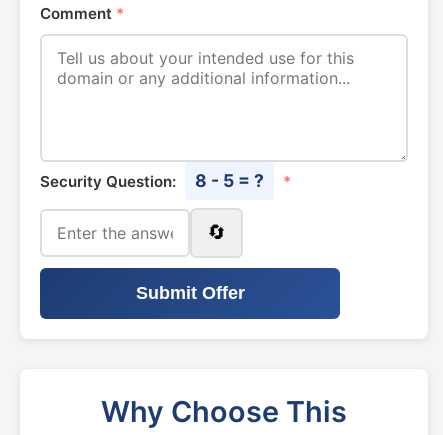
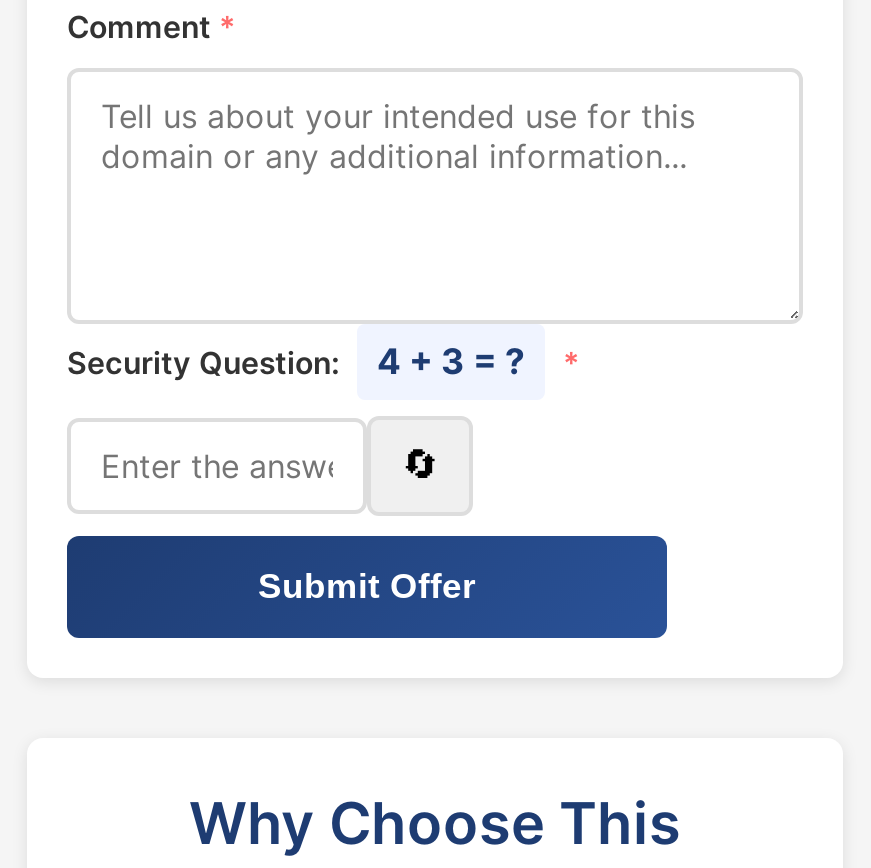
- 8 - 5 = ?
+ 4 + 3 = ?
